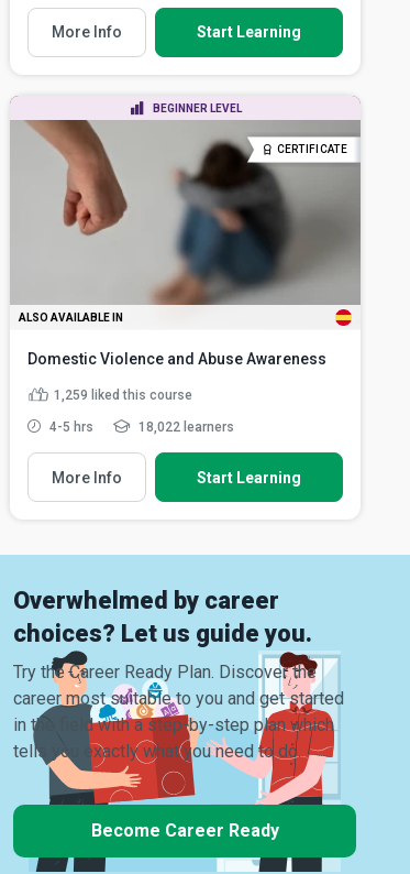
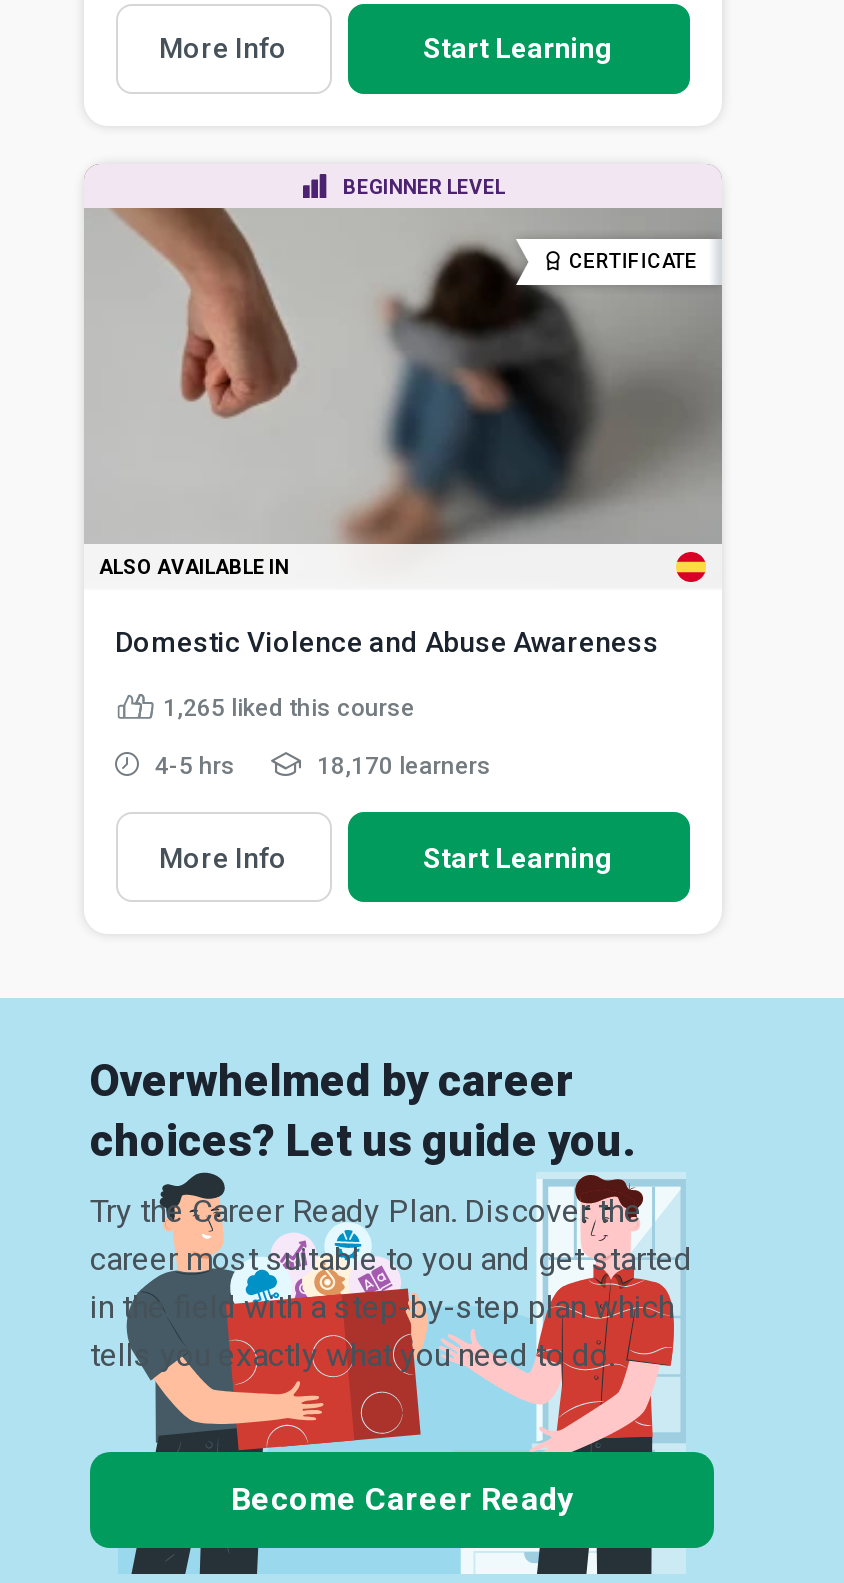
- 1,259 liked this course
+ 1,265 liked this course

- 18,022 learners
+ 18,170 learners
